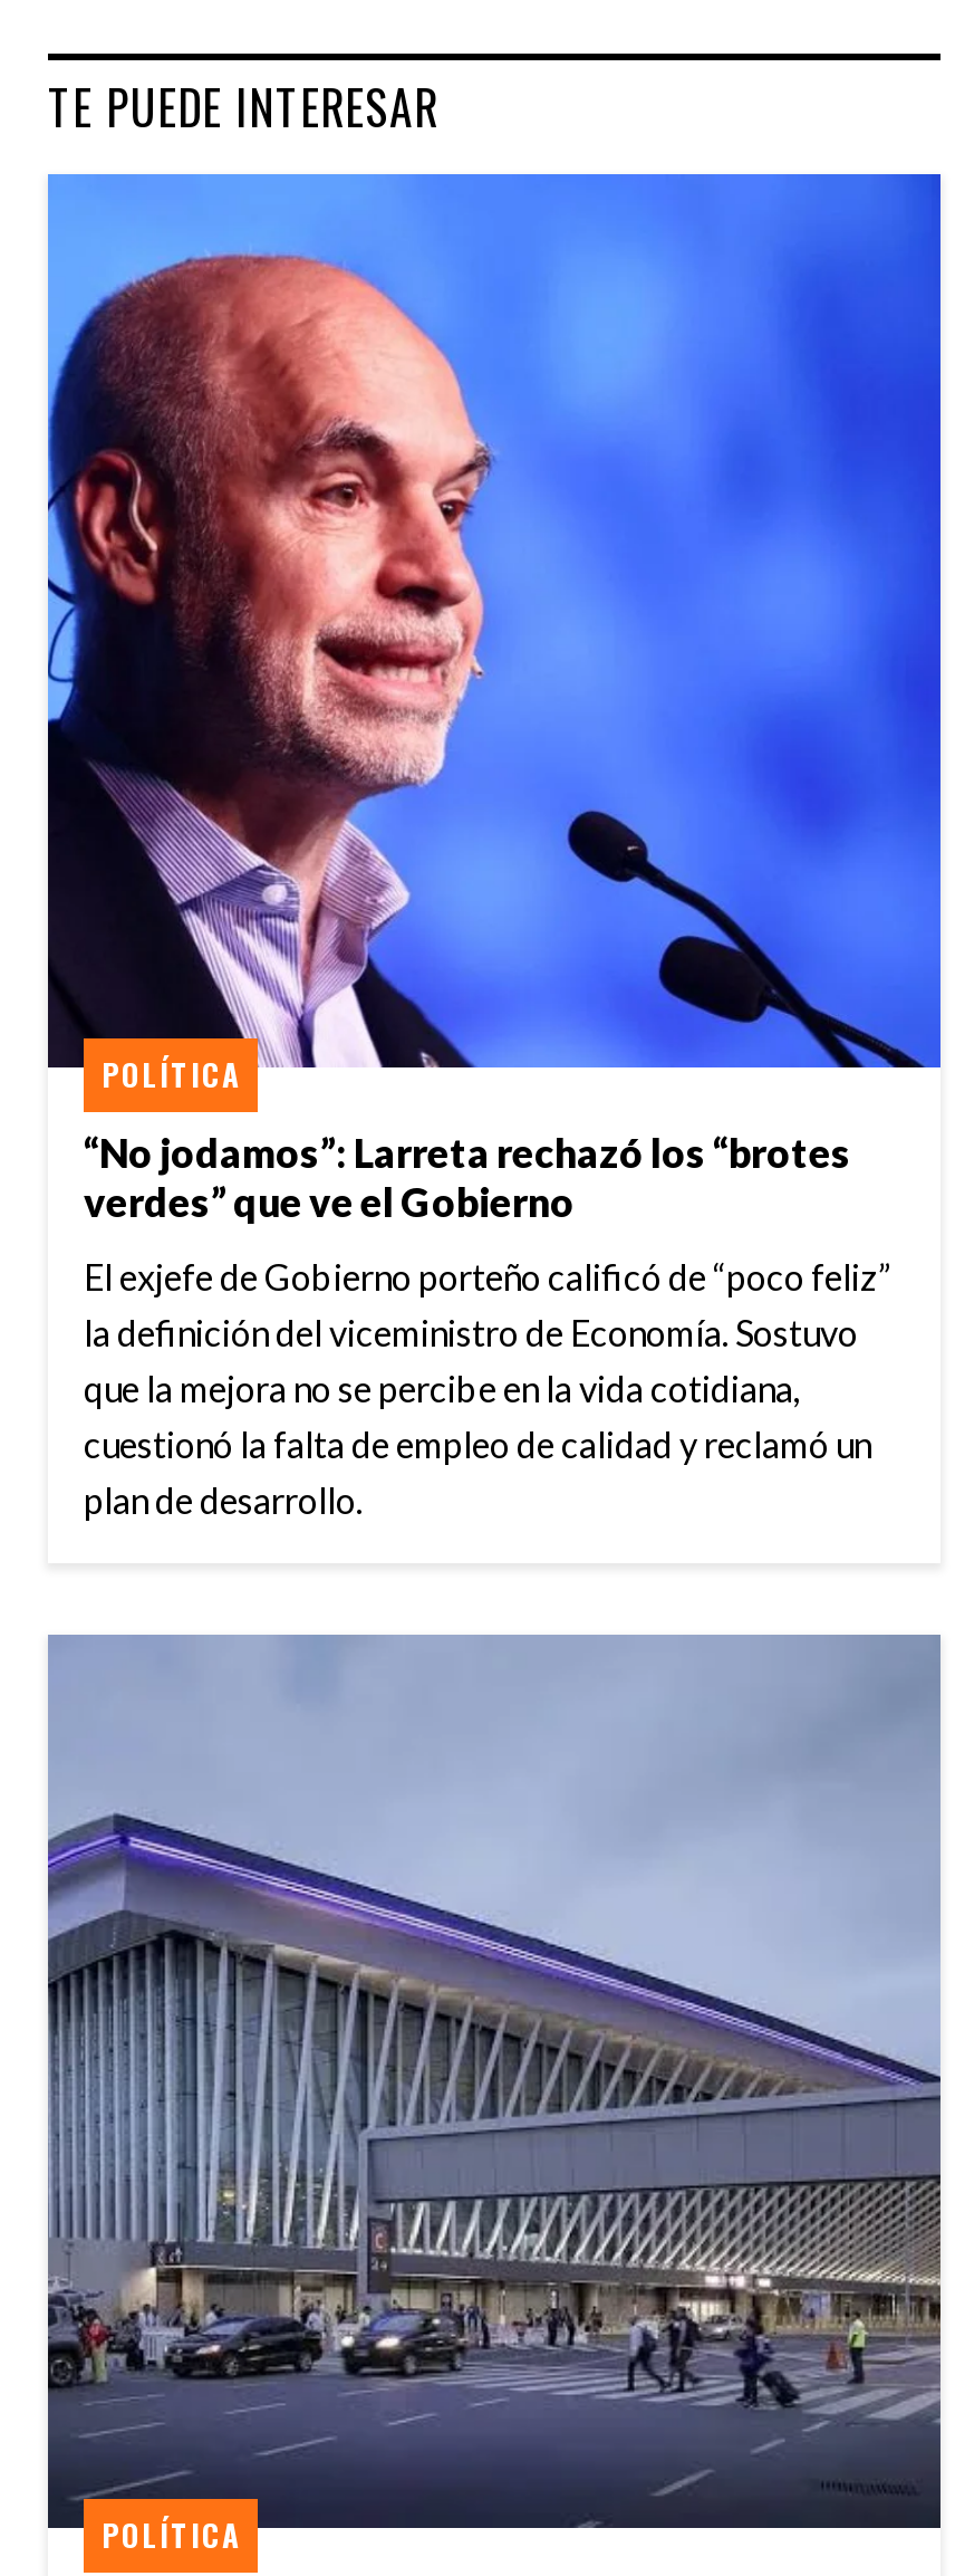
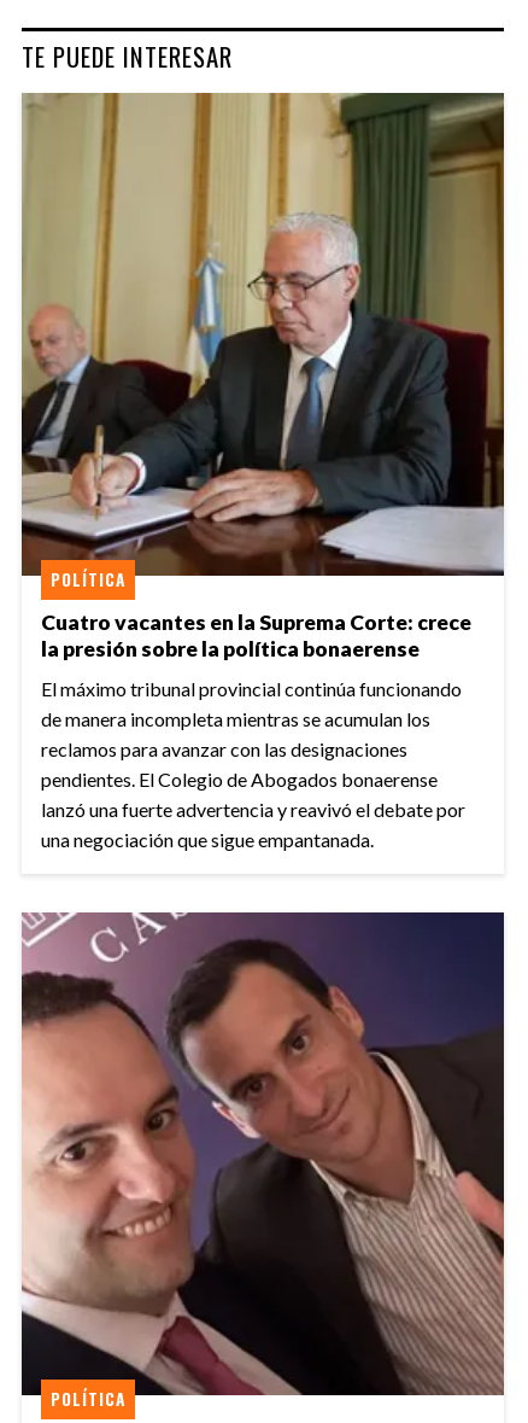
- [image]
- “No jodamos”: Larreta rechazó los “brotes
- verdes” que ve el Gobierno
+ [image]
+ Cuatro vacantes en la Suprema Corte: crece
+ la presión sobre la política bonaerense

- El exjefe de Gobierno porteño calificó de “poco feliz”
- la definición del viceministro de Economía. Sostuvo
- que la mejora no se percibe en la vida cotidiana,
- cuestionó la falta de empleo de calidad y reclamó un
- plan de desarrollo.
+ El máximo tribunal provincial continúa funcionando
+ de manera incompleta mientras se acumulan los
+ reclamos para avanzar con las designaciones
+ pendientes. El Colegio de Abogados bonaerense
+ lanzó una fuerte advertencia y reavivó el debate por
+ una negociación que sigue empantanada.

- [image]
+ [image]
